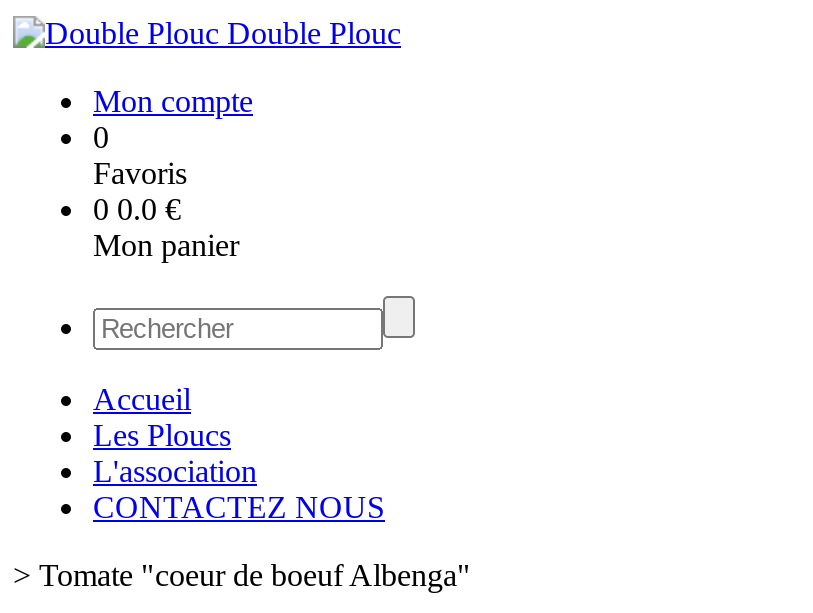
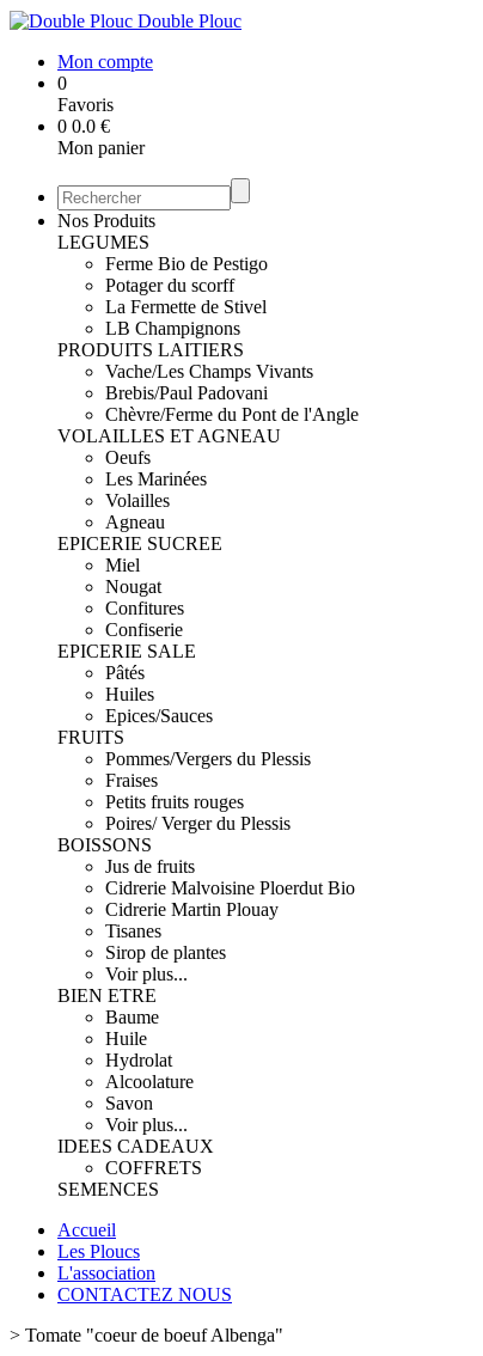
+ Nos Produits
+ LEGUMES
+ Ferme Bio de Pestigo
+ Potager du scorff
+ La Fermette de Stivel
+ LB Champignons
+ PRODUITS LAITIERS
+ Vache/Les Champs Vivants
+ Brebis/Paul Padovani
+ Chèvre/Ferme du Pont de l'Angle
+ VOLAILLES ET AGNEAU
+ Oeufs
+ Les Marinées
+ Volailles
+ Agneau
+ EPICERIE SUCREE
+ Miel
+ Nougat
+ Confitures
+ Confiserie
+ EPICERIE SALE
+ Pâtés
+ Huiles
+ Epices/Sauces
+ FRUITS
+ Pommes/Vergers du Plessis
+ Fraises
+ Petits fruits rouges
+ Poires/ Verger du Plessis
+ BOISSONS
+ Jus de fruits
+ Cidrerie Malvoisine Ploerdut Bio
+ Cidrerie Martin Plouay
+ Tisanes
+ Sirop de plantes
+ Voir plus...
+ BIEN ETRE
+ Baume
+ Huile
+ Hydrolat
+ Alcoolature
+ Savon
+ Voir plus...
+ IDEES CADEAUX
+ COFFRETS
+ SEMENCES
